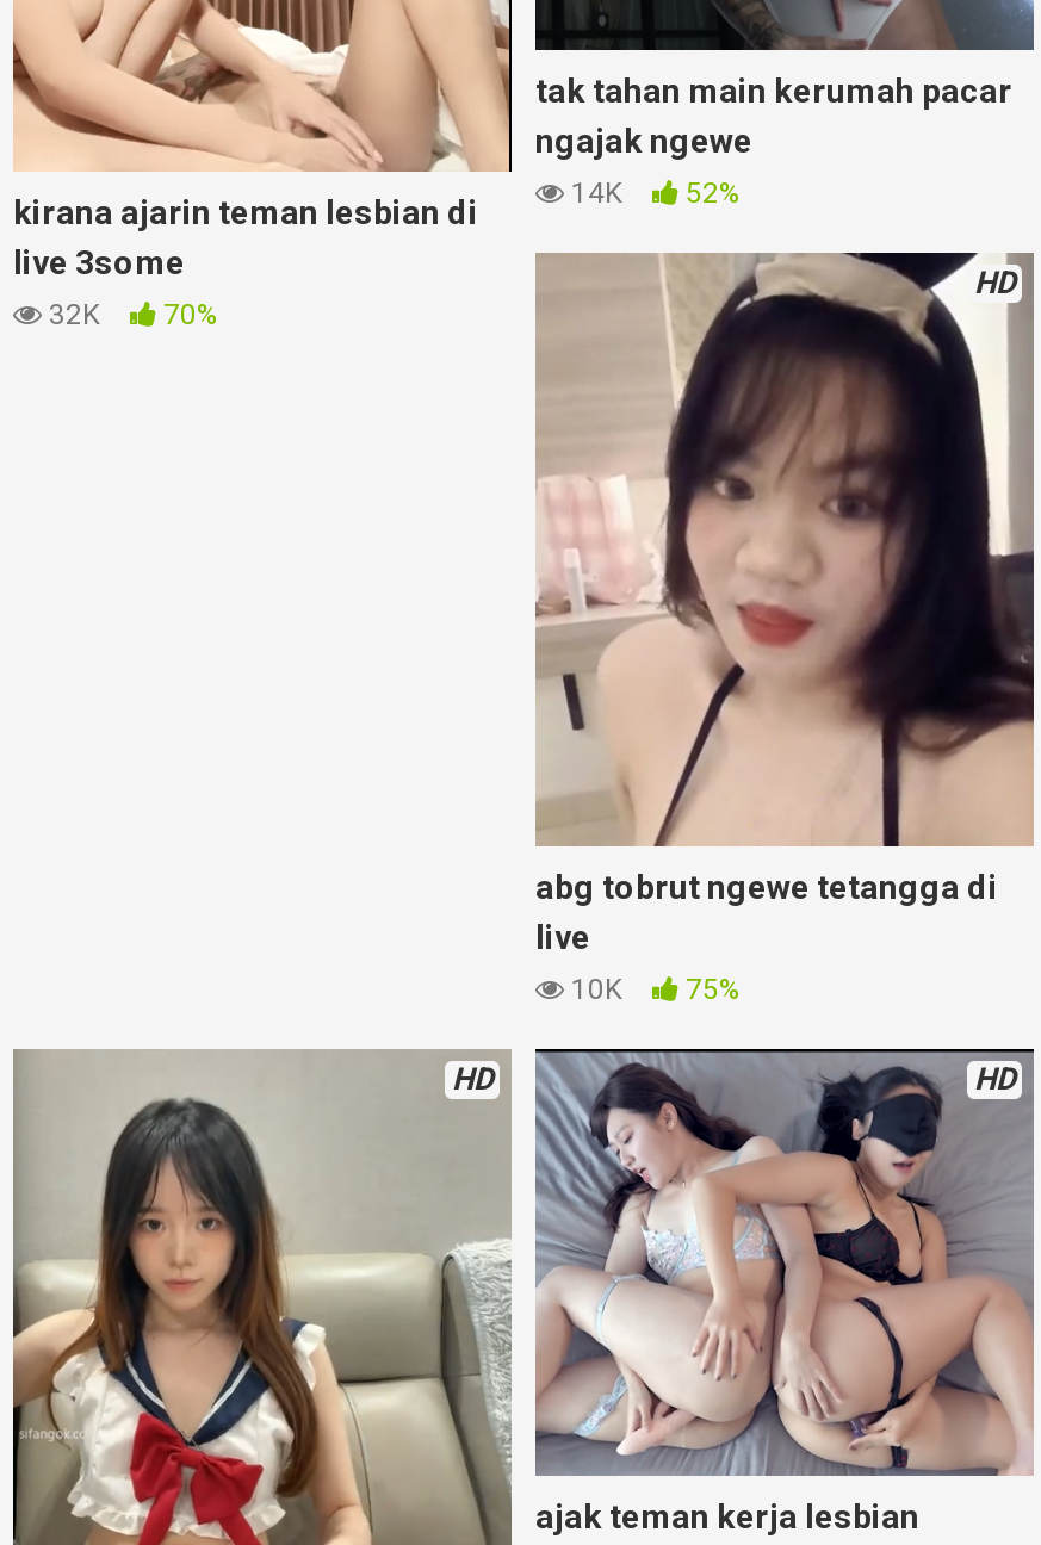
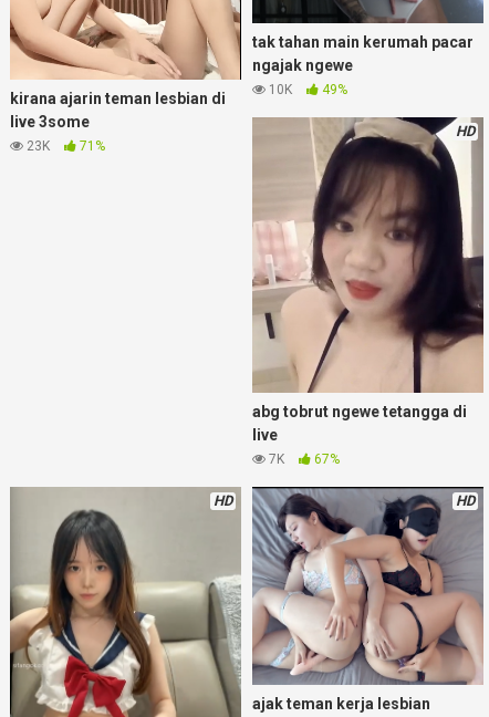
- 14K
- 52%
+ 10K
+ 49%

- 32K
- 70%
+ 23K
+ 71%

- 10K
- 75%
+ 7K
+ 67%
